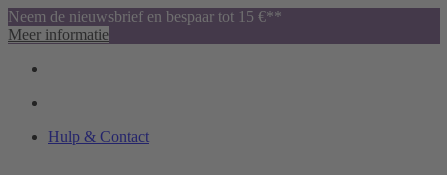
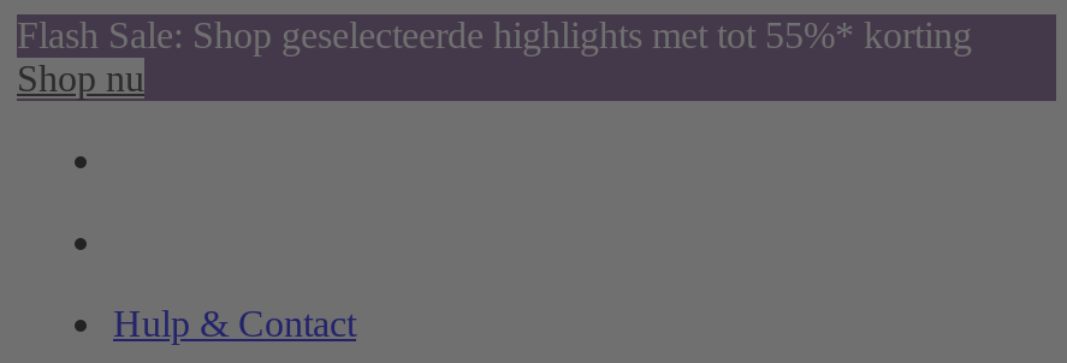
- Neem de nieuwsbrief en bespaar tot 15 €**
- Meer informatie
+ Flash Sale: Shop geselecteerde highlights met tot 55%* korting
+ Shop nu
